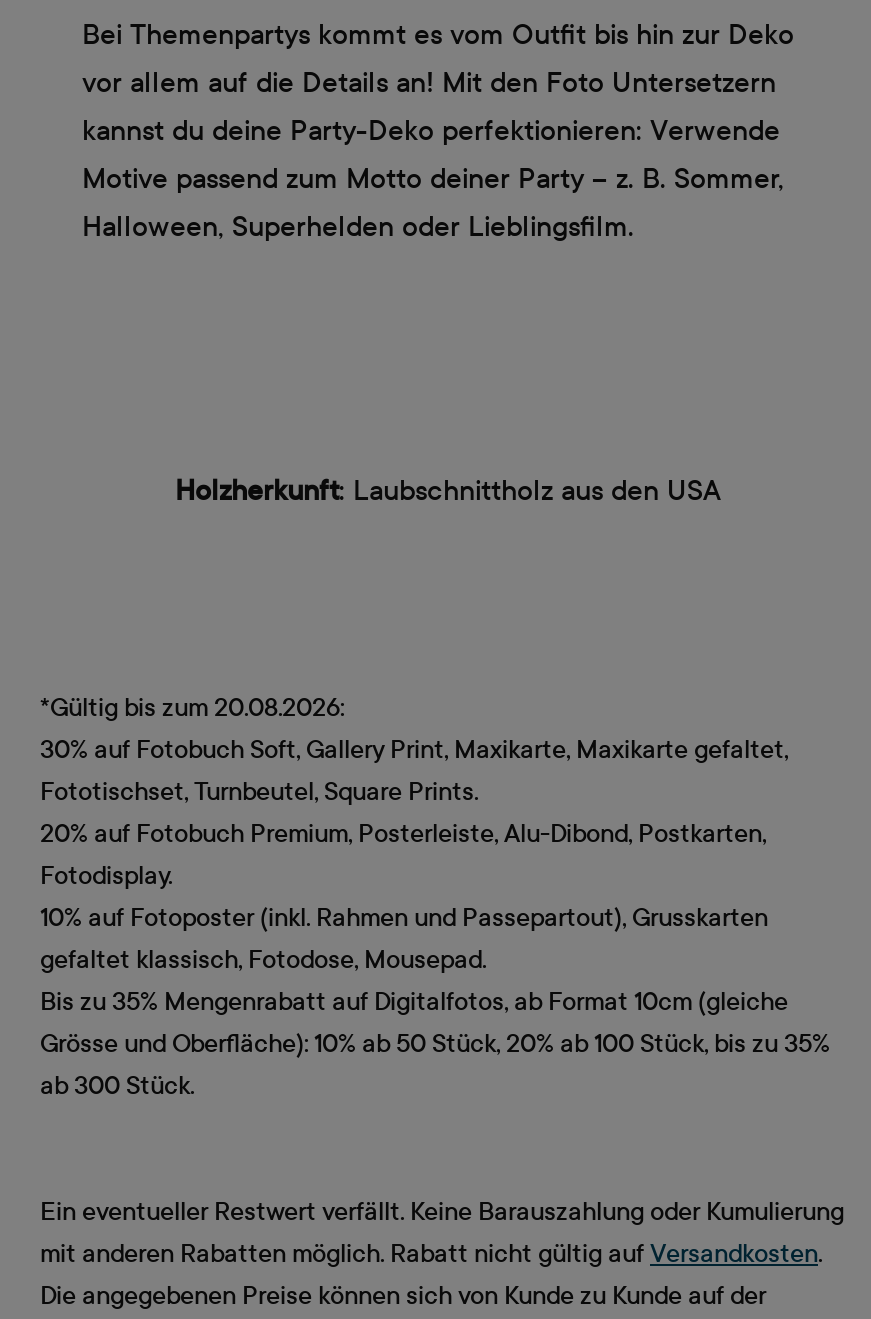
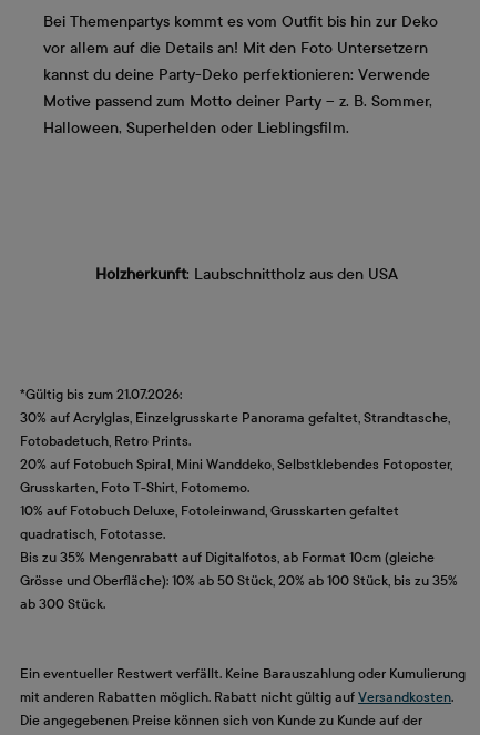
- *Gültig bis zum 20.08.2026:
+ *Gültig bis zum 21.07.2026:

- 30% auf Fotobuch Soft, Gallery Print, Maxikarte, Maxikarte gefaltet,
+ 30% auf Acrylglas, Einzelgrusskarte Panorama gefaltet, Strandtasche,

- Fototischset, Turnbeutel, Square Prints.
+ Fotobadetuch, Retro Prints.

- 20% auf Fotobuch Premium, Posterleiste, Alu-Dibond, Postkarten,
+ 20% auf Fotobuch Spiral, Mini Wanddeko, Selbstklebendes Fotoposter,

- Fotodisplay.
+ Grusskarten, Foto T-Shirt, Fotomemo.

- 10% auf Fotoposter (inkl. Rahmen und Passepartout), Grusskarten
+ 10% auf Fotobuch Deluxe, Fotoleinwand, Grusskarten gefaltet

- gefaltet klassisch, Fotodose, Mousepad.
+ quadratisch, Fototasse.
